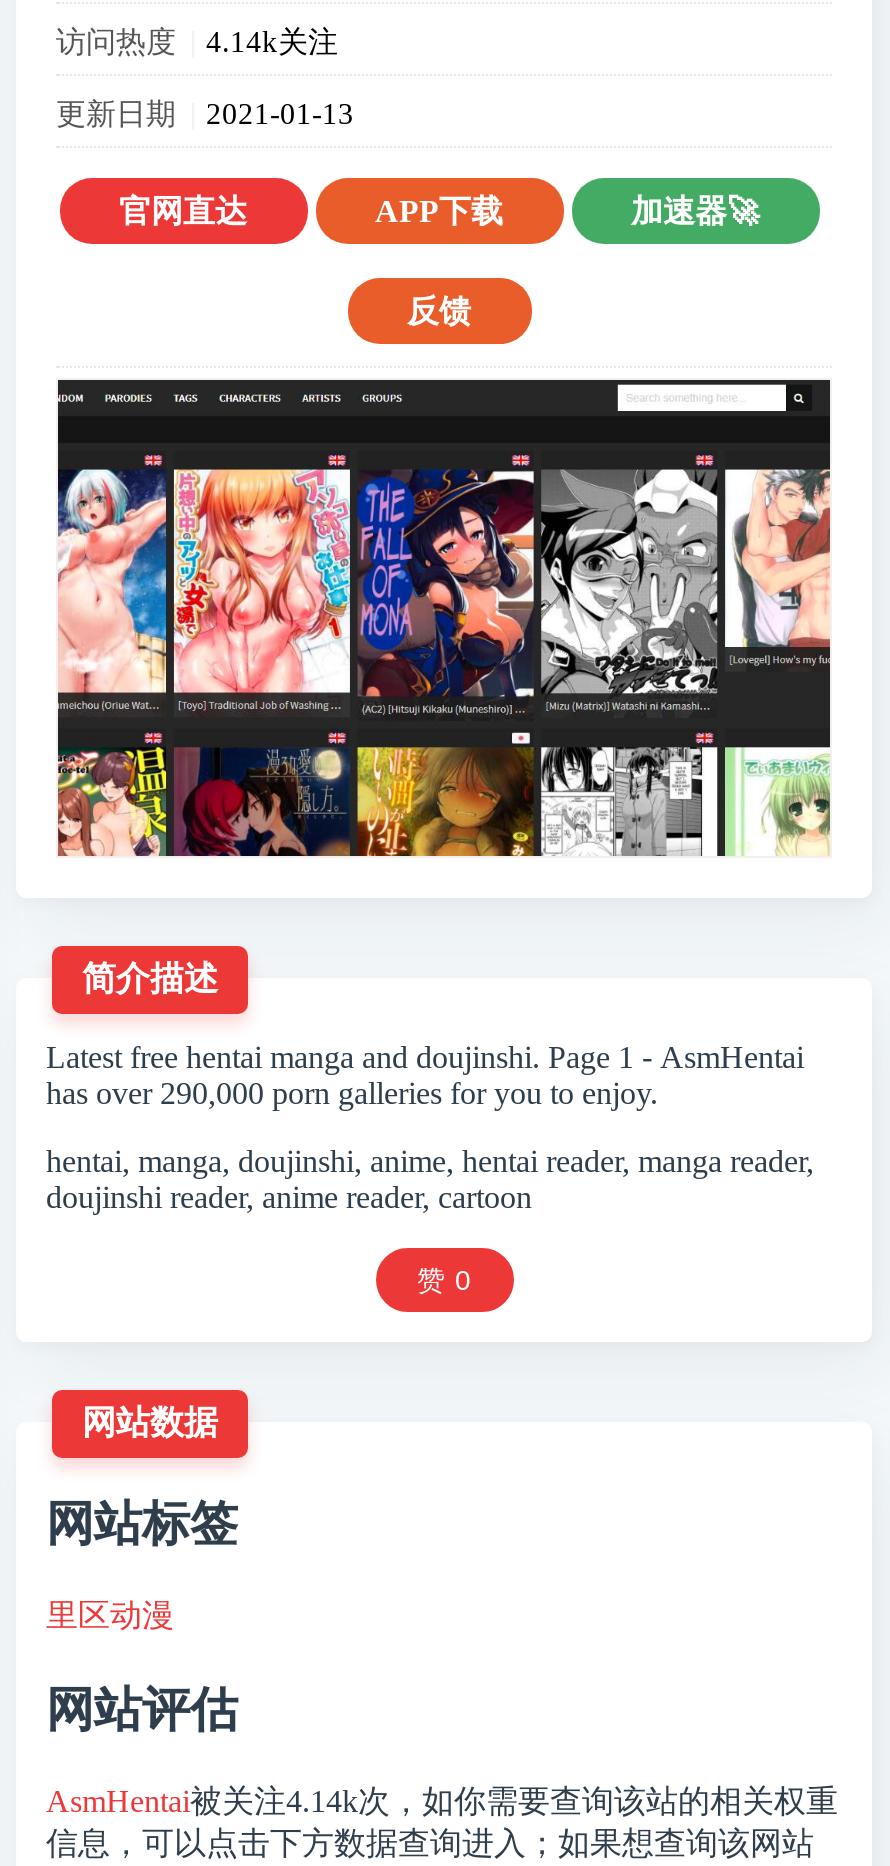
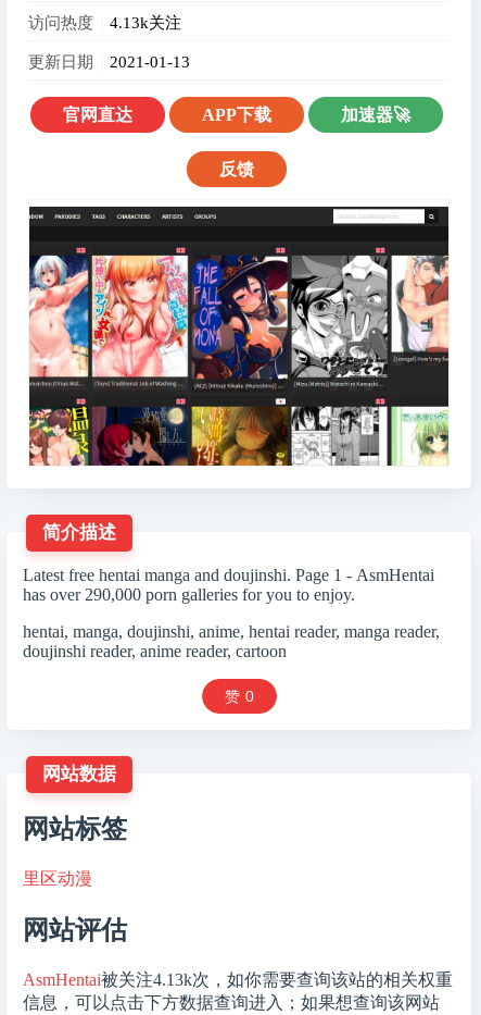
- 访问热度 4.14k关注
+ 访问热度 4.13k关注

- AsmHentai被关注4.14k次，如你需要查询该站的相关权重
+ AsmHentai被关注4.13k次，如你需要查询该站的相关权重
